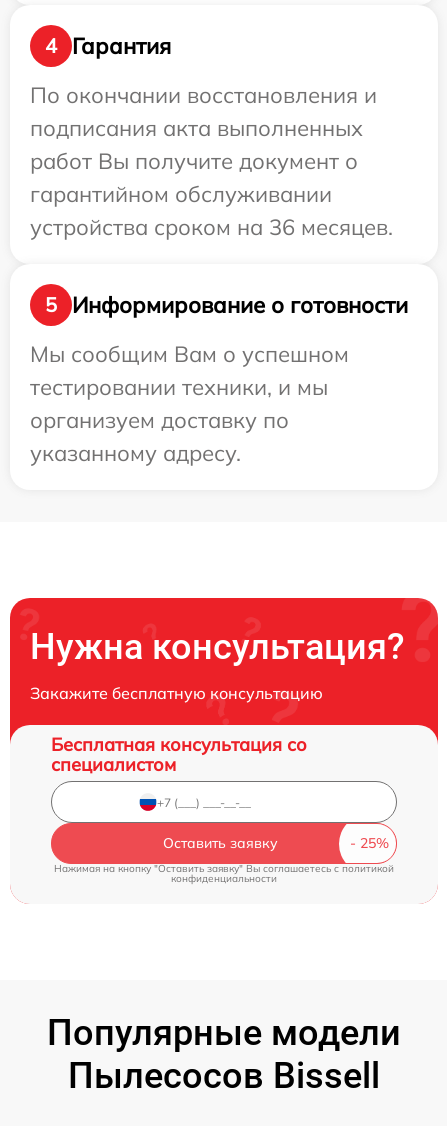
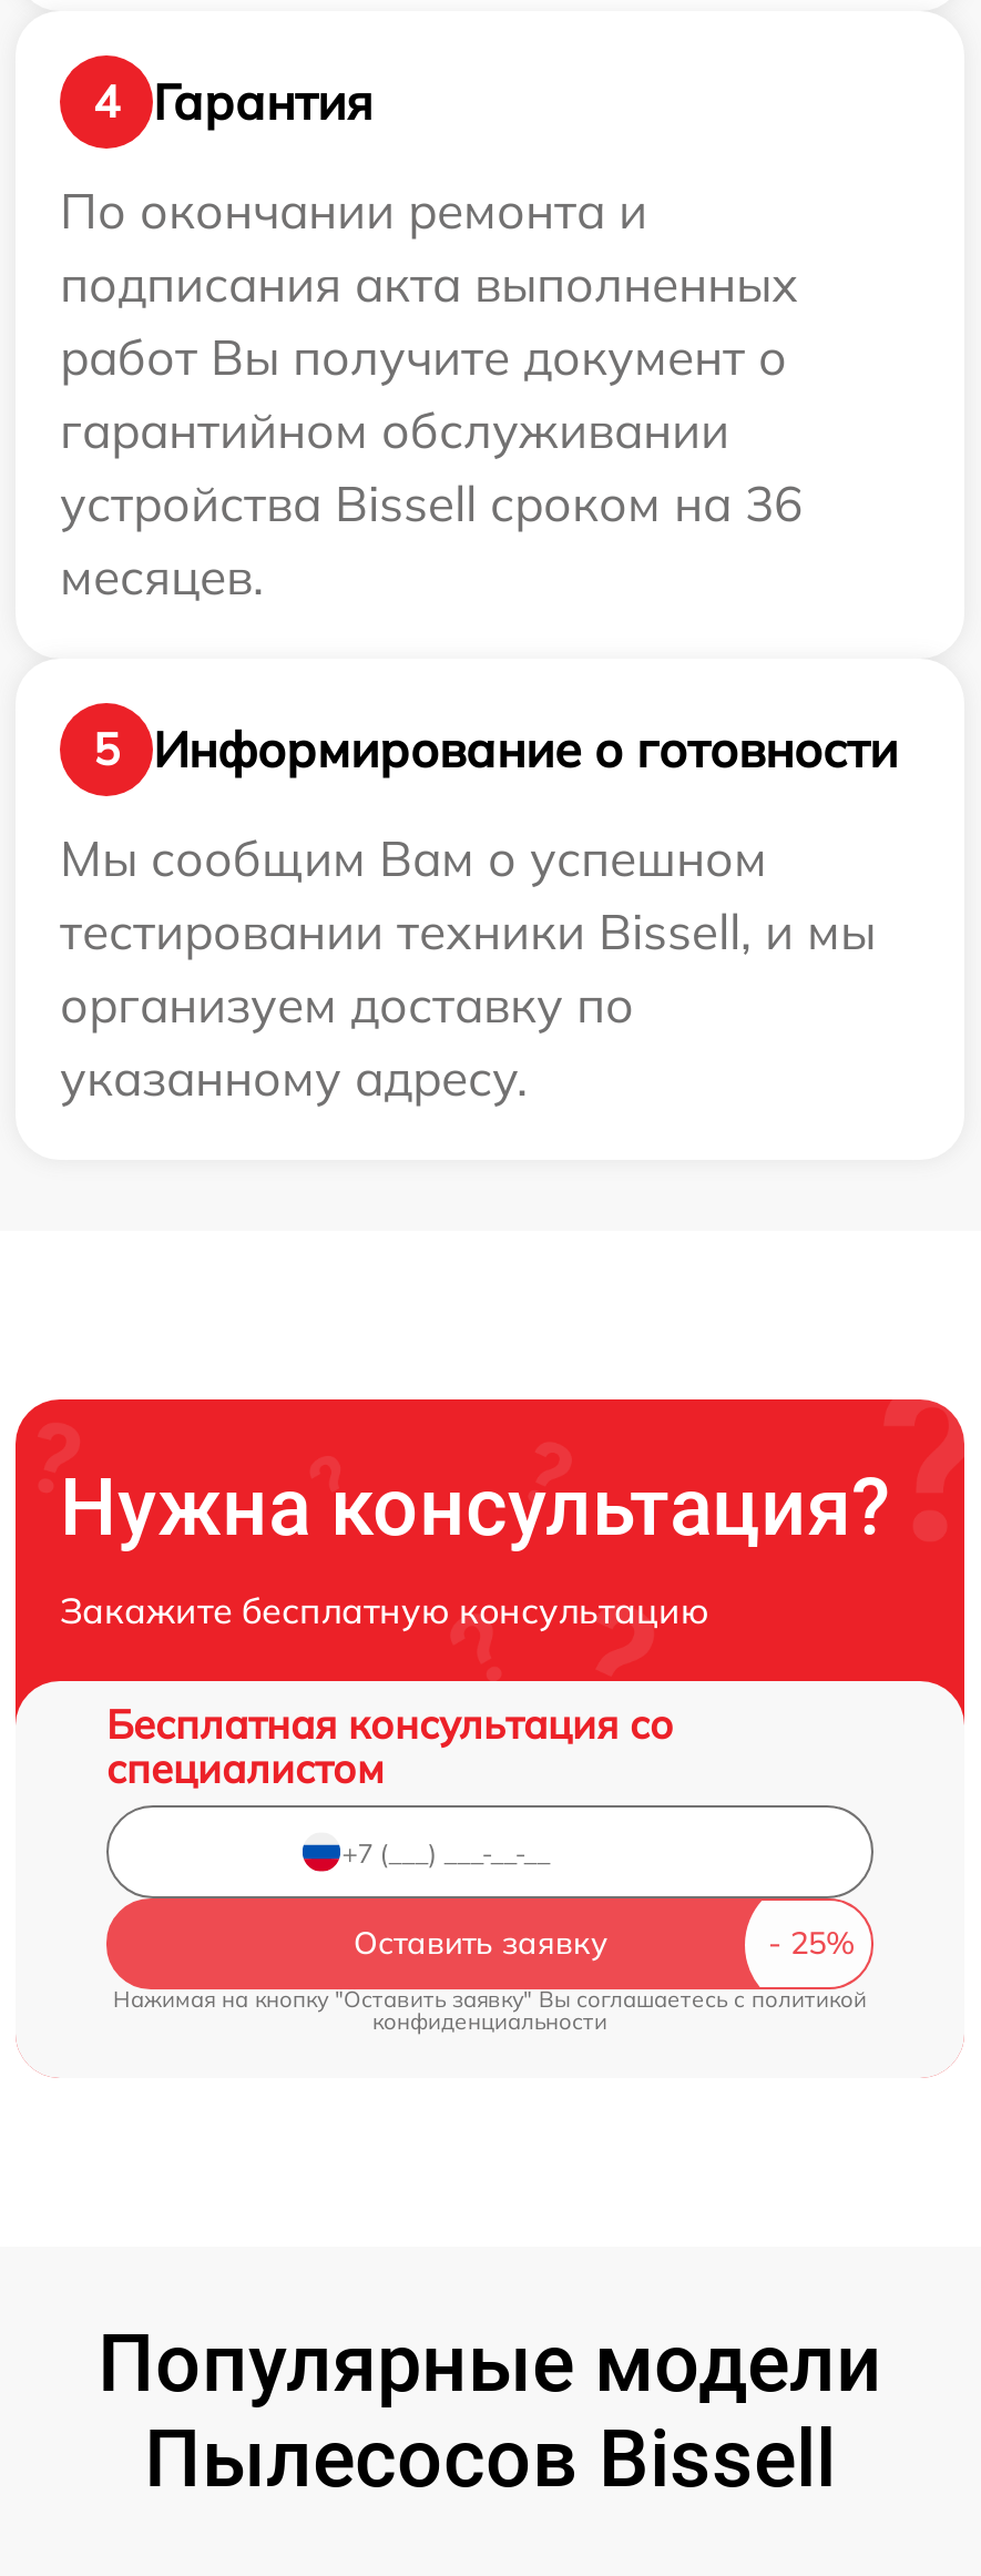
- По окончании восстановления и
+ По окончании ремонта и

- устройства сроком на 36 месяцев.
+ устройства Bissell сроком на 36
+ месяцев.

- тестировании техники, и мы
+ тестировании техники Bissell, и мы
